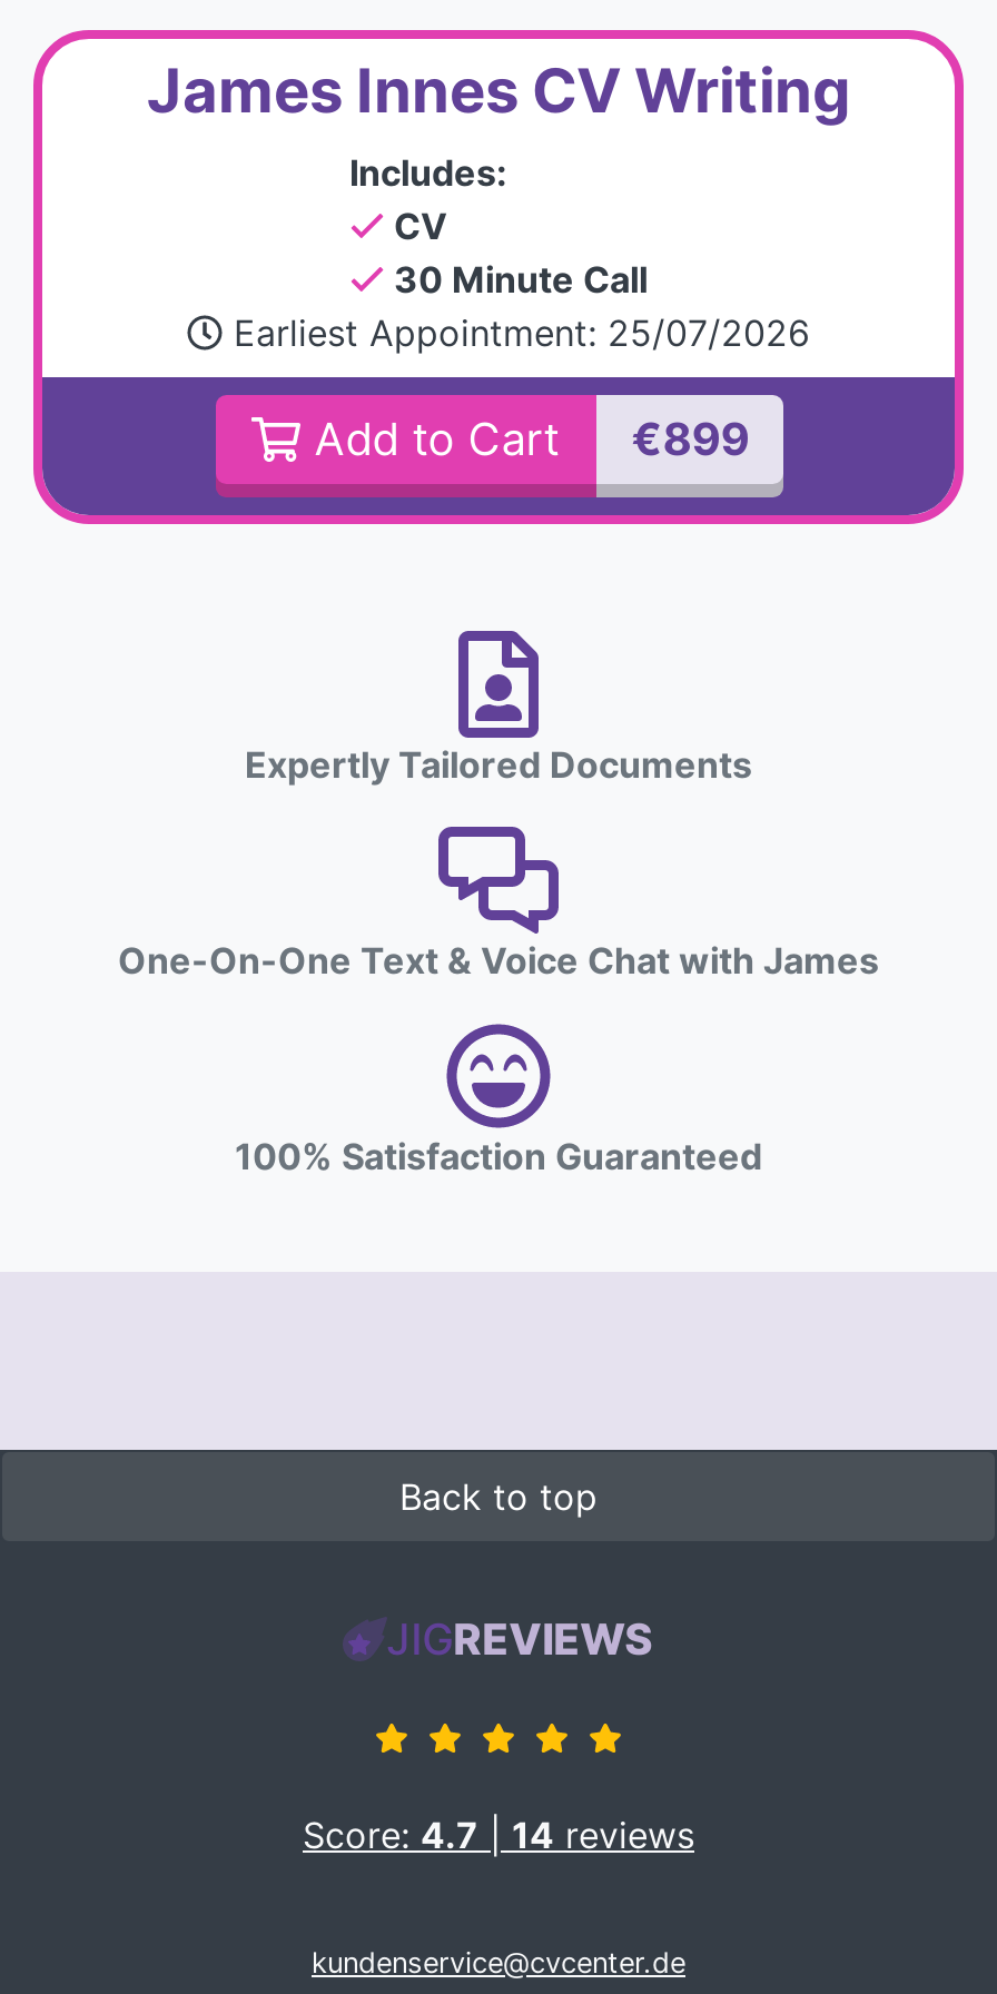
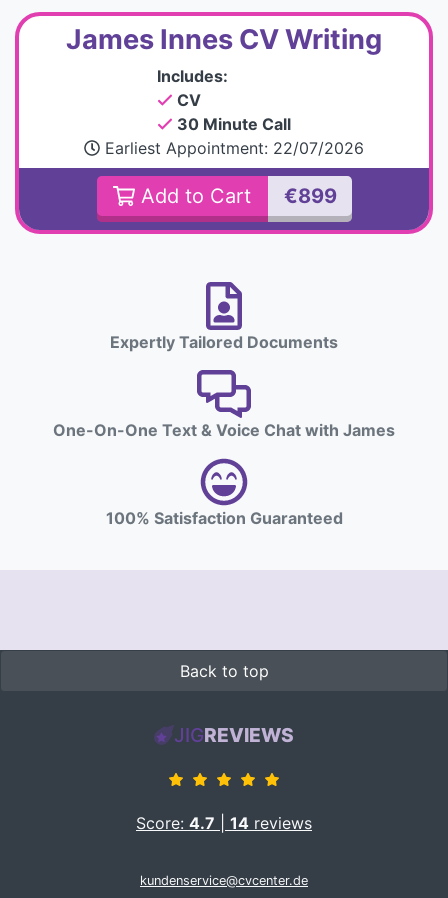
- Earliest Appointment: 25/07/2026
+ Earliest Appointment: 22/07/2026
